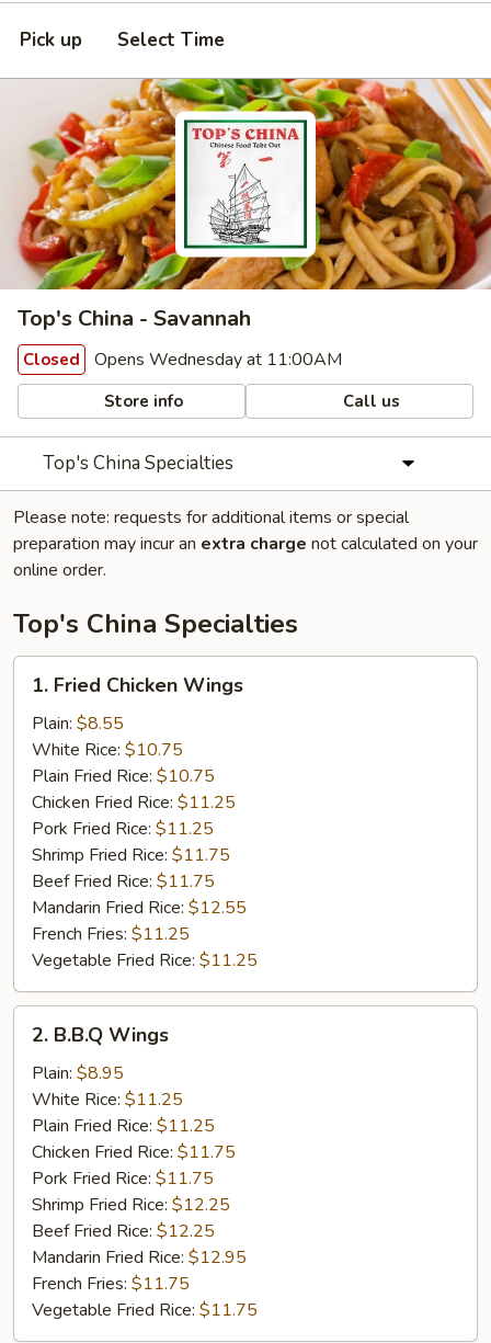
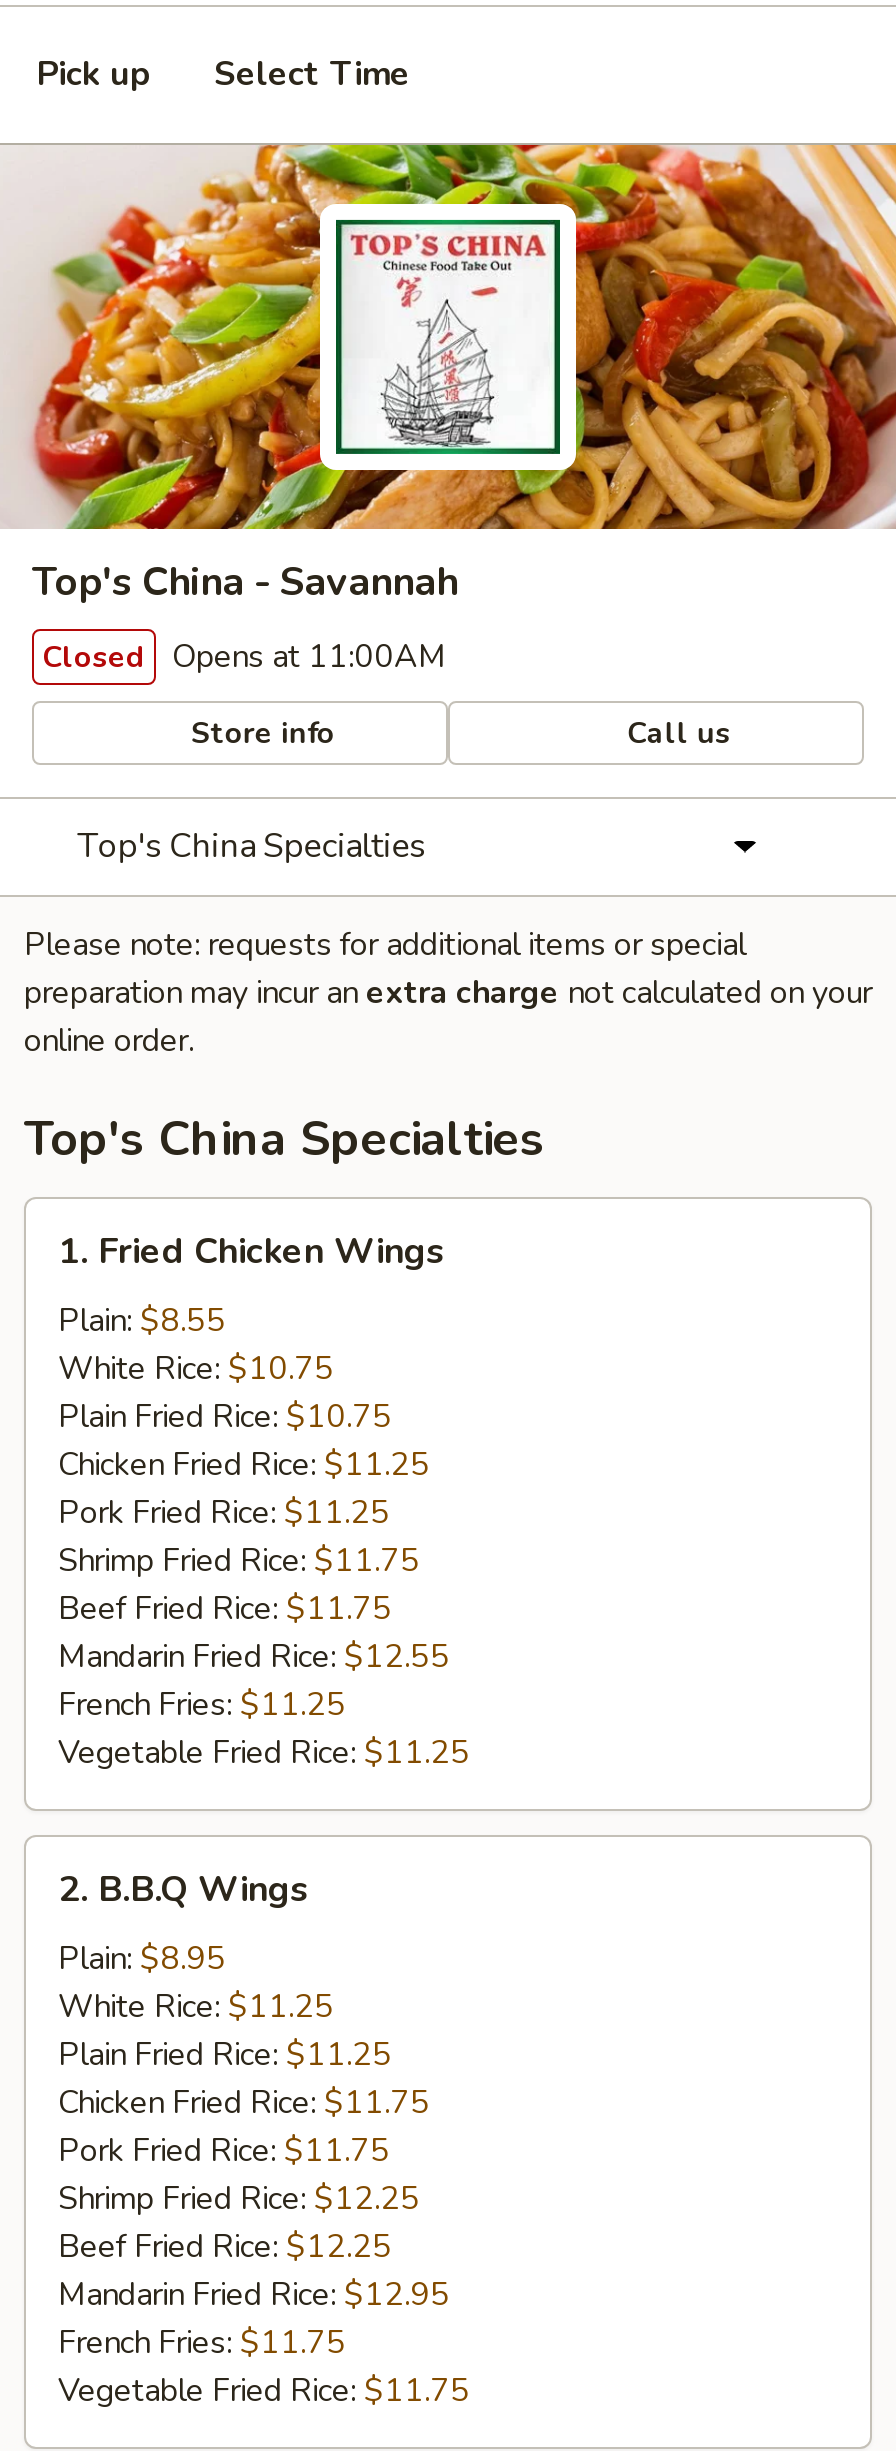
- Closed Opens Wednesday at 11:00AM
+ Closed Opens at 11:00AM
